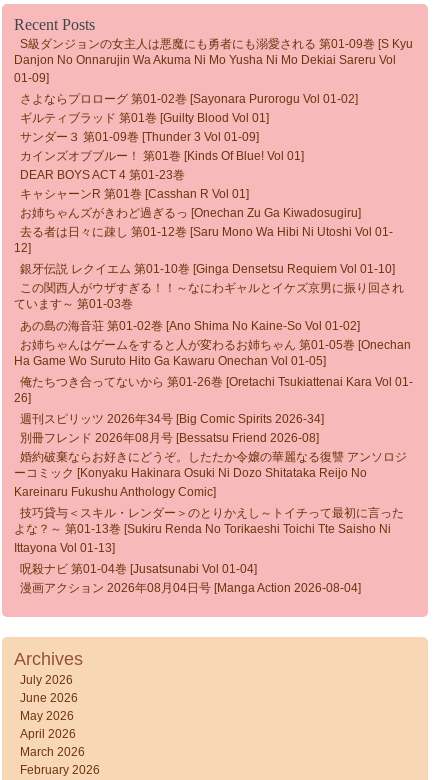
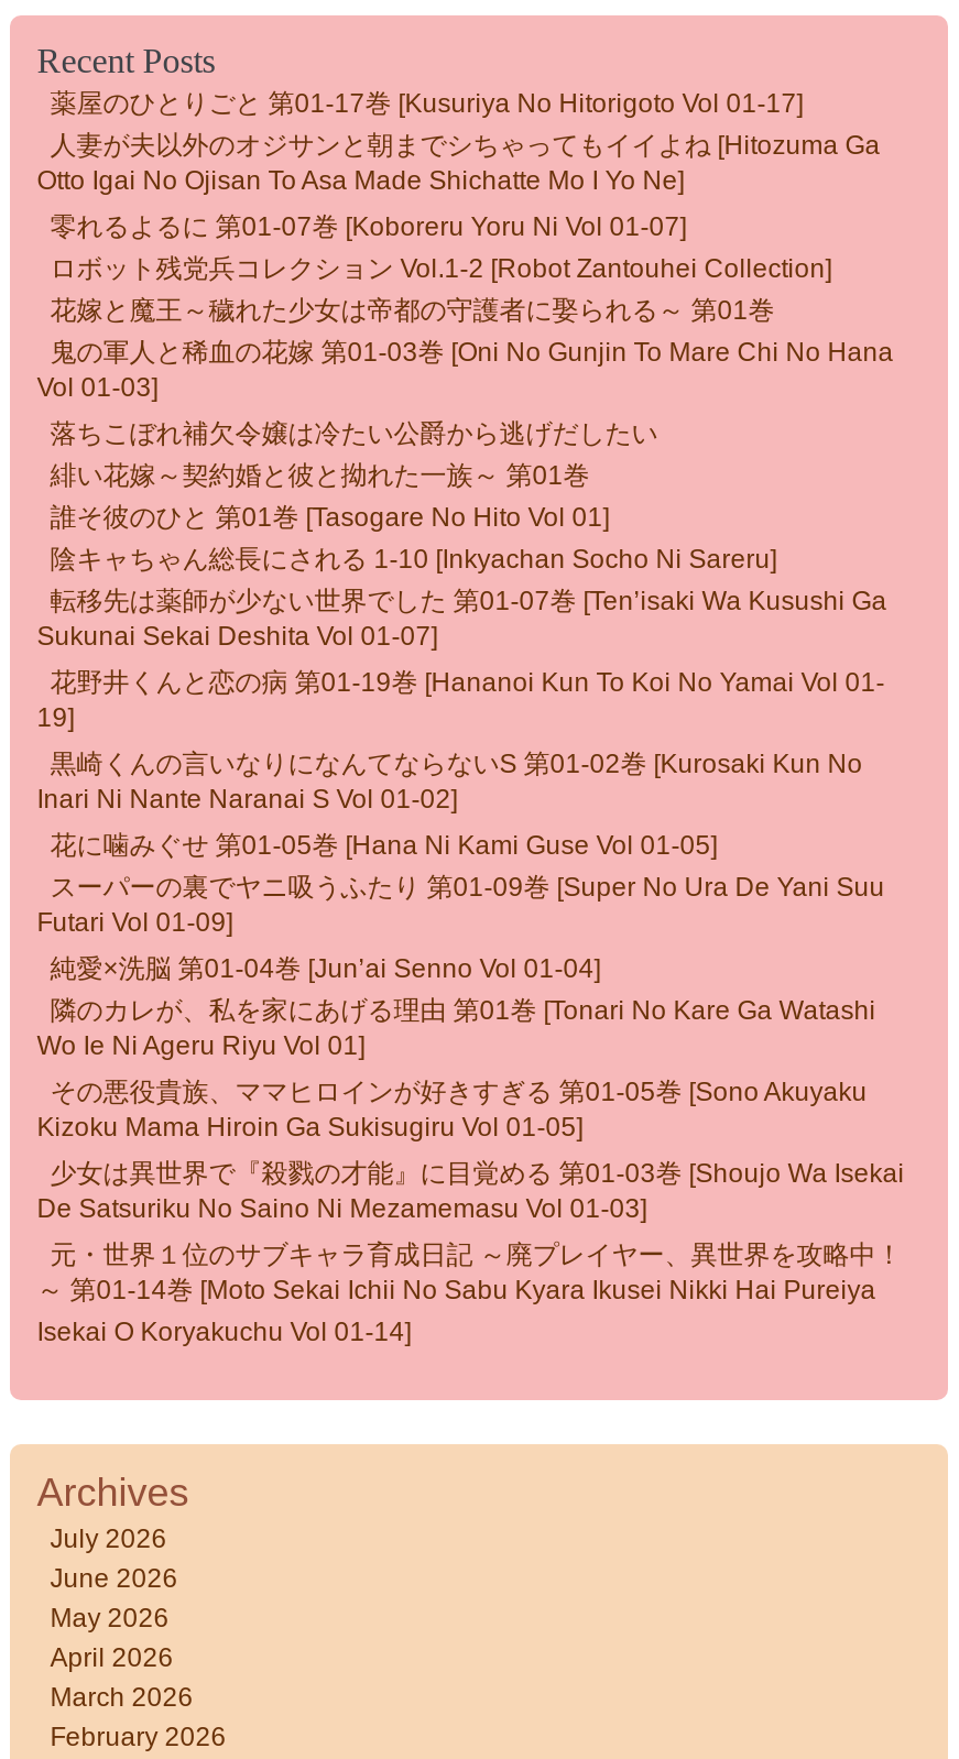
- S級ダンジョンの女主人は悪魔にも勇者にも溺愛される 第01-09巻 [S Kyu
- Danjon No Onnarujin Wa Akuma Ni Mo Yusha Ni Mo Dekiai Sareru Vol
- 01-09]
- さよならプロローグ 第01-02巻 [Sayonara Purorogu Vol 01-02]
- ギルティブラッド 第01巻 [Guilty Blood Vol 01]
- サンダー３ 第01-09巻 [Thunder 3 Vol 01-09]
- カインズオブブルー！ 第01巻 [Kinds Of Blue! Vol 01]
- DEAR BOYS ACT 4 第01-23巻
- キャシャーンR 第01巻 [Casshan R Vol 01]
- お姉ちゃんズがきわど過ぎるっ [Onechan Zu Ga Kiwadosugiru]
- 去る者は日々に疎し 第01-12巻 [Saru Mono Wa Hibi Ni Utoshi Vol 01-
- 12]
- 銀牙伝説 レクイエム 第01-10巻 [Ginga Densetsu Requiem Vol 01-10]
- この関西人がウザすぎる！！～なにわギャルとイケズ京男に振り回され
- ています～ 第01-03巻
- あの島の海音荘 第01-02巻 [Ano Shima No Kaine-So Vol 01-02]
- お姉ちゃんはゲームをすると人が変わるお姉ちゃん 第01-05巻 [Onechan
- Ha Game Wo Suruto Hito Ga Kawaru Onechan Vol 01-05]
- 俺たちつき合ってないから 第01-26巻 [Oretachi Tsukiattenai Kara Vol 01-
- 26]
- 週刊スピリッツ 2026年34号 [Big Comic Spirits 2026-34]
- 別冊フレンド 2026年08月号 [Bessatsu Friend 2026-08]
- 婚約破棄ならお好きにどうぞ。したたか令嬢の華麗なる復讐 アンソロジ
- ーコミック [Konyaku Hakinara Osuki Ni Dozo Shitataka Reijo No
- Kareinaru Fukushu Anthology Comic]
- 技巧貸与＜スキル・レンダー＞のとりかえし～トイチって最初に言った
- よな？～ 第01-13巻 [Sukiru Renda No Torikaeshi Toichi Tte Saisho Ni
- Ittayona Vol 01-13]
- 呪殺ナビ 第01-04巻 [Jusatsunabi Vol 01-04]
- 漫画アクション 2026年08月04日号 [Manga Action 2026-08-04]
+ 薬屋のひとりごと 第01-17巻 [Kusuriya No Hitorigoto Vol 01-17]
+ 人妻が夫以外のオジサンと朝までシちゃってもイイよね [Hitozuma Ga
+ Otto Igai No Ojisan To Asa Made Shichatte Mo I Yo Ne]
+ 零れるよるに 第01-07巻 [Koboreru Yoru Ni Vol 01-07]
+ ロボット残党兵コレクション Vol.1-2 [Robot Zantouhei Collection]
+ 花嫁と魔王～穢れた少女は帝都の守護者に娶られる～ 第01巻
+ 鬼の軍人と稀血の花嫁 第01-03巻 [Oni No Gunjin To Mare Chi No Hana
+ Vol 01-03]
+ 落ちこぼれ補欠令嬢は冷たい公爵から逃げだしたい
+ 緋い花嫁～契約婚と彼と拗れた一族～ 第01巻
+ 誰そ彼のひと 第01巻 [Tasogare No Hito Vol 01]
+ 陰キャちゃん総長にされる 1-10 [Inkyachan Socho Ni Sareru]
+ 転移先は薬師が少ない世界でした 第01-07巻 [Ten’isaki Wa Kusushi Ga
+ Sukunai Sekai Deshita Vol 01-07]
+ 花野井くんと恋の病 第01-19巻 [Hananoi Kun To Koi No Yamai Vol 01-
+ 19]
+ 黒崎くんの言いなりになんてならないS 第01-02巻 [Kurosaki Kun No
+ Inari Ni Nante Naranai S Vol 01-02]
+ 花に噛みぐせ 第01-05巻 [Hana Ni Kami Guse Vol 01-05]
+ スーパーの裏でヤニ吸うふたり 第01-09巻 [Super No Ura De Yani Suu
+ Futari Vol 01-09]
+ 純愛×洗脳 第01-04巻 [jun’ai Senno Vol 01-04]
+ 隣のカレが、私を家にあげる理由 第01巻 [Tonari No Kare Ga Watashi
+ Wo Ie Ni Ageru Riyu Vol 01]
+ その悪役貴族、ママヒロインが好きすぎる 第01-05巻 [Sono Akuyaku
+ Kizoku Mama Hiroin Ga Sukisugiru Vol 01-05]
+ 少女は異世界で『殺戮の才能』に目覚める 第01-03巻 [Shoujo Wa Isekai
+ De Satsuriku No Saino Ni Mezamemasu Vol 01-03]
+ 元・世界１位のサブキャラ育成日記 ～廃プレイヤー、異世界を攻略中！
+ ～ 第01-14巻 [Moto Sekai Ichii No Sabu Kyara Ikusei Nikki Hai Pureiya
+ Isekai O Koryakuchu Vol 01-14]
